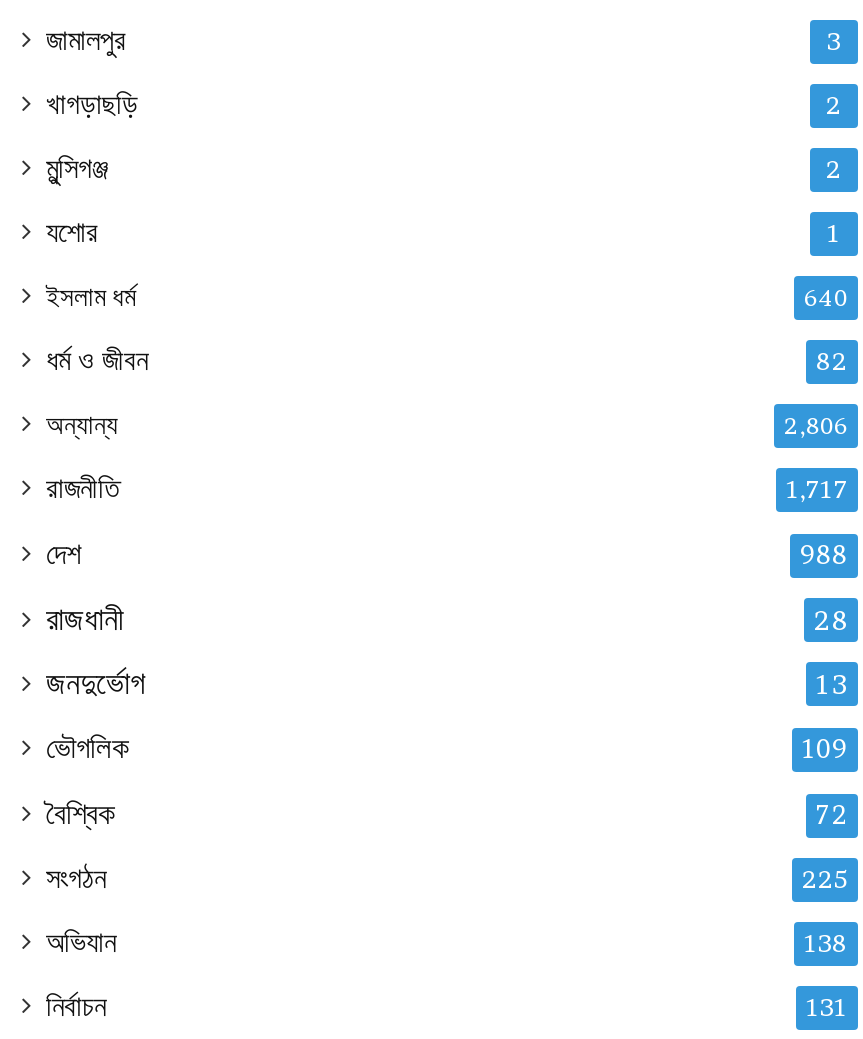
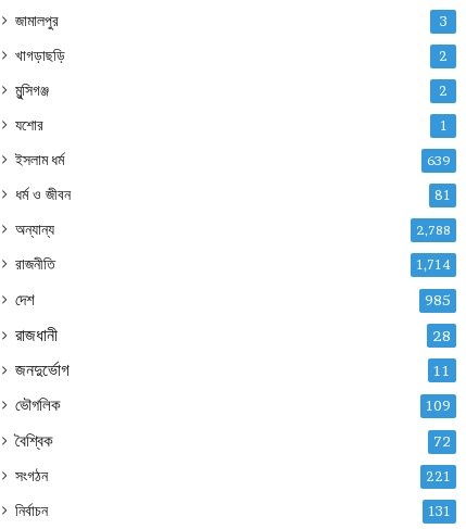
- 640
+ 639

- 82
+ 81

- 2,806
+ 2,788

- 1,717
+ 1,714

- 988
+ 985

- 13
+ 11

- 225
- অভিযান
- 138
+ 221
